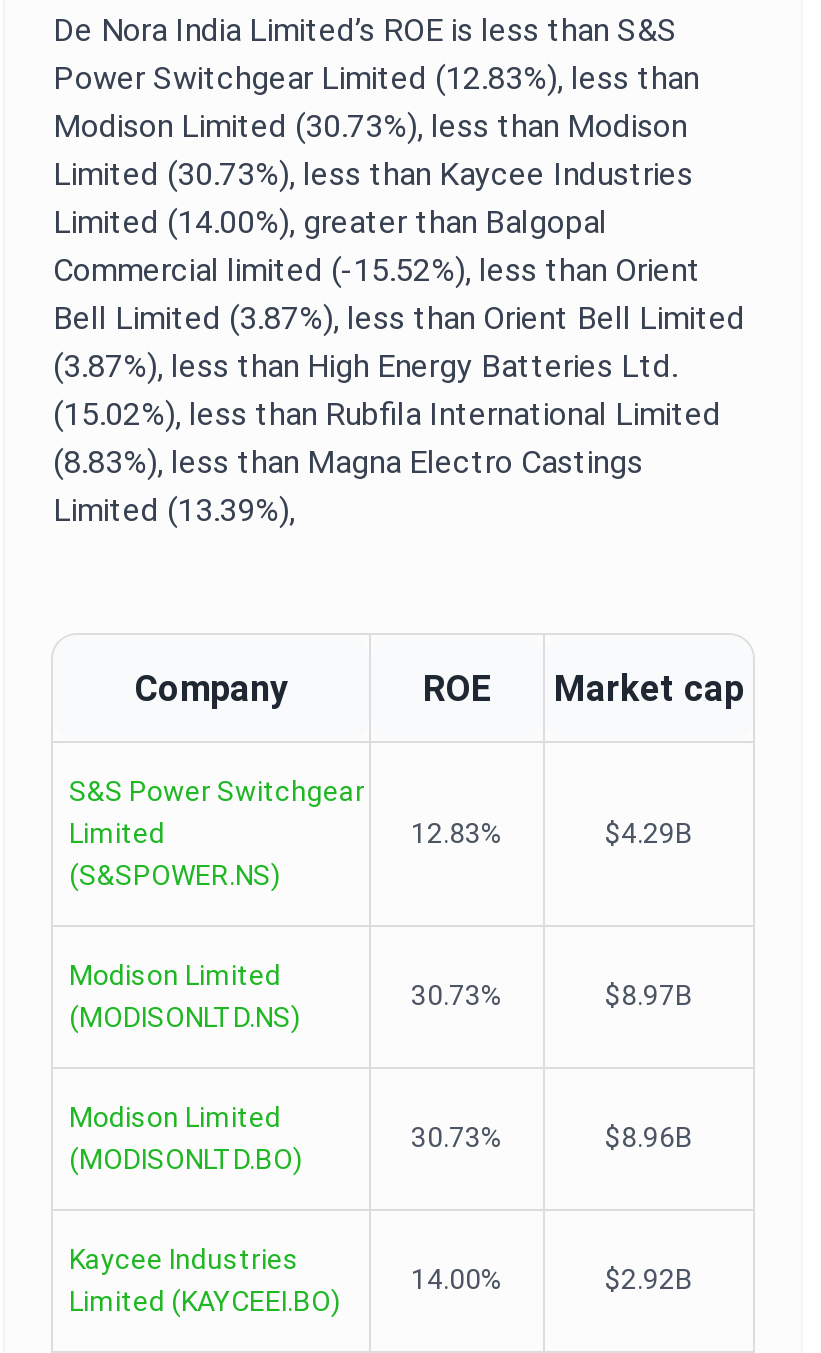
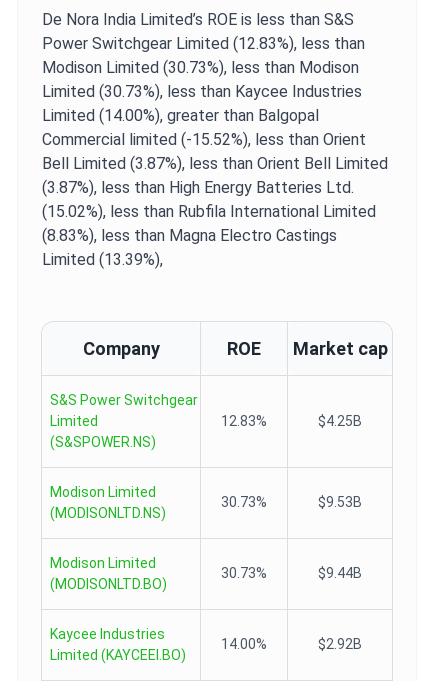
- $4.29B
+ $4.25B

- $8.97B
+ $9.53B

- $8.96B
+ $9.44B
